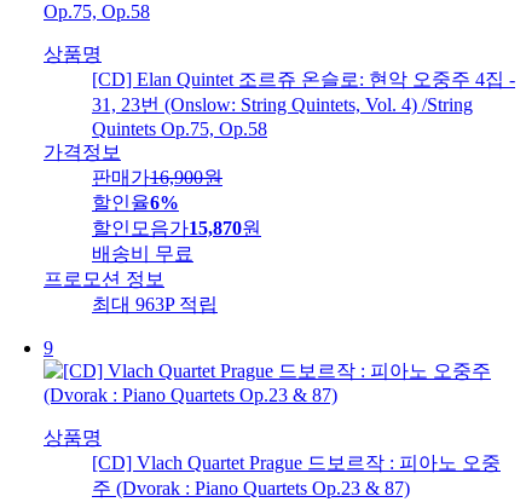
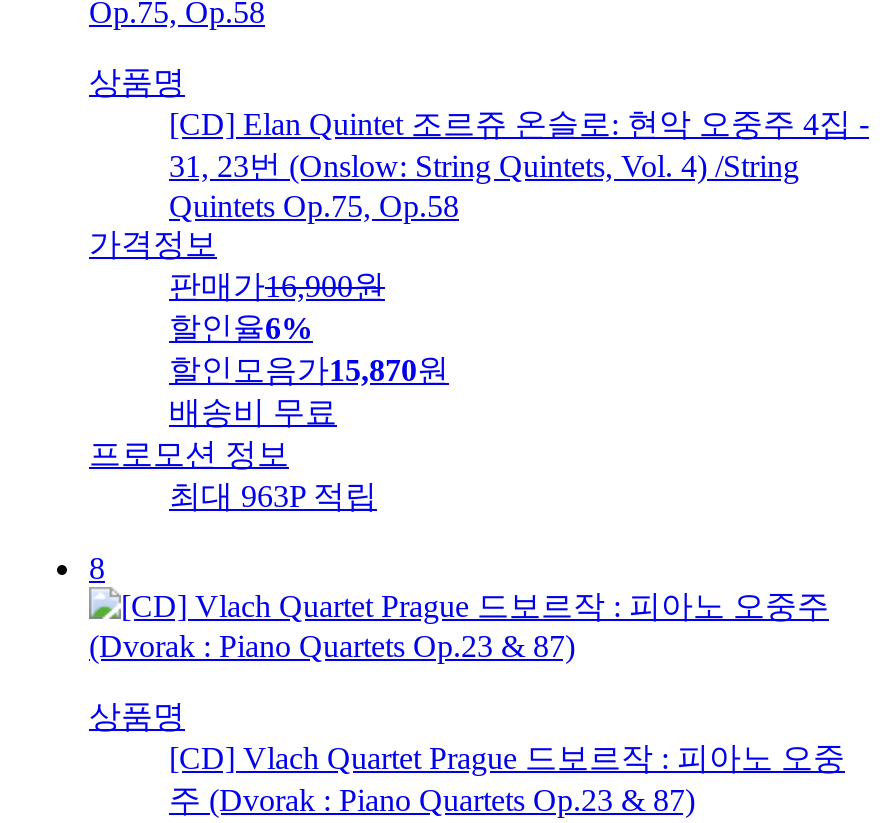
- 9
+ 8
